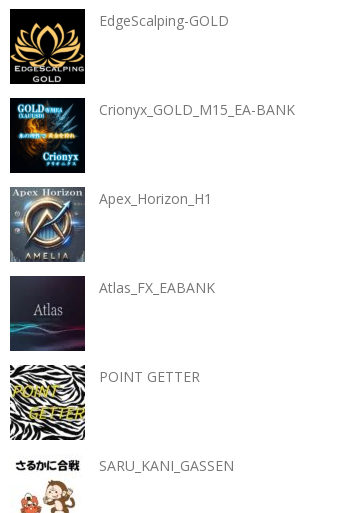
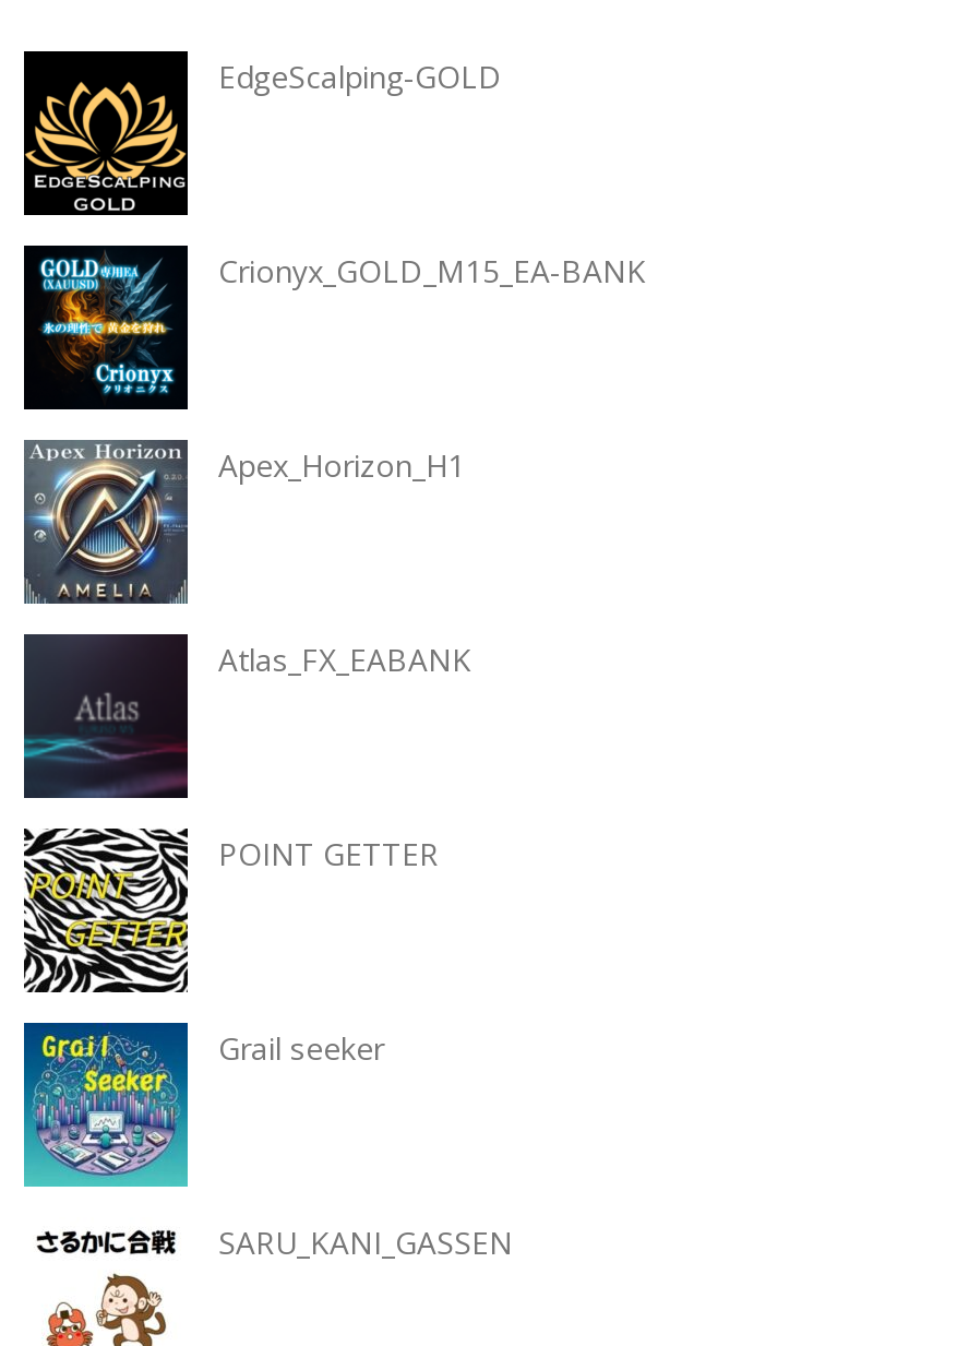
+ [image]
+ Grail seeker
